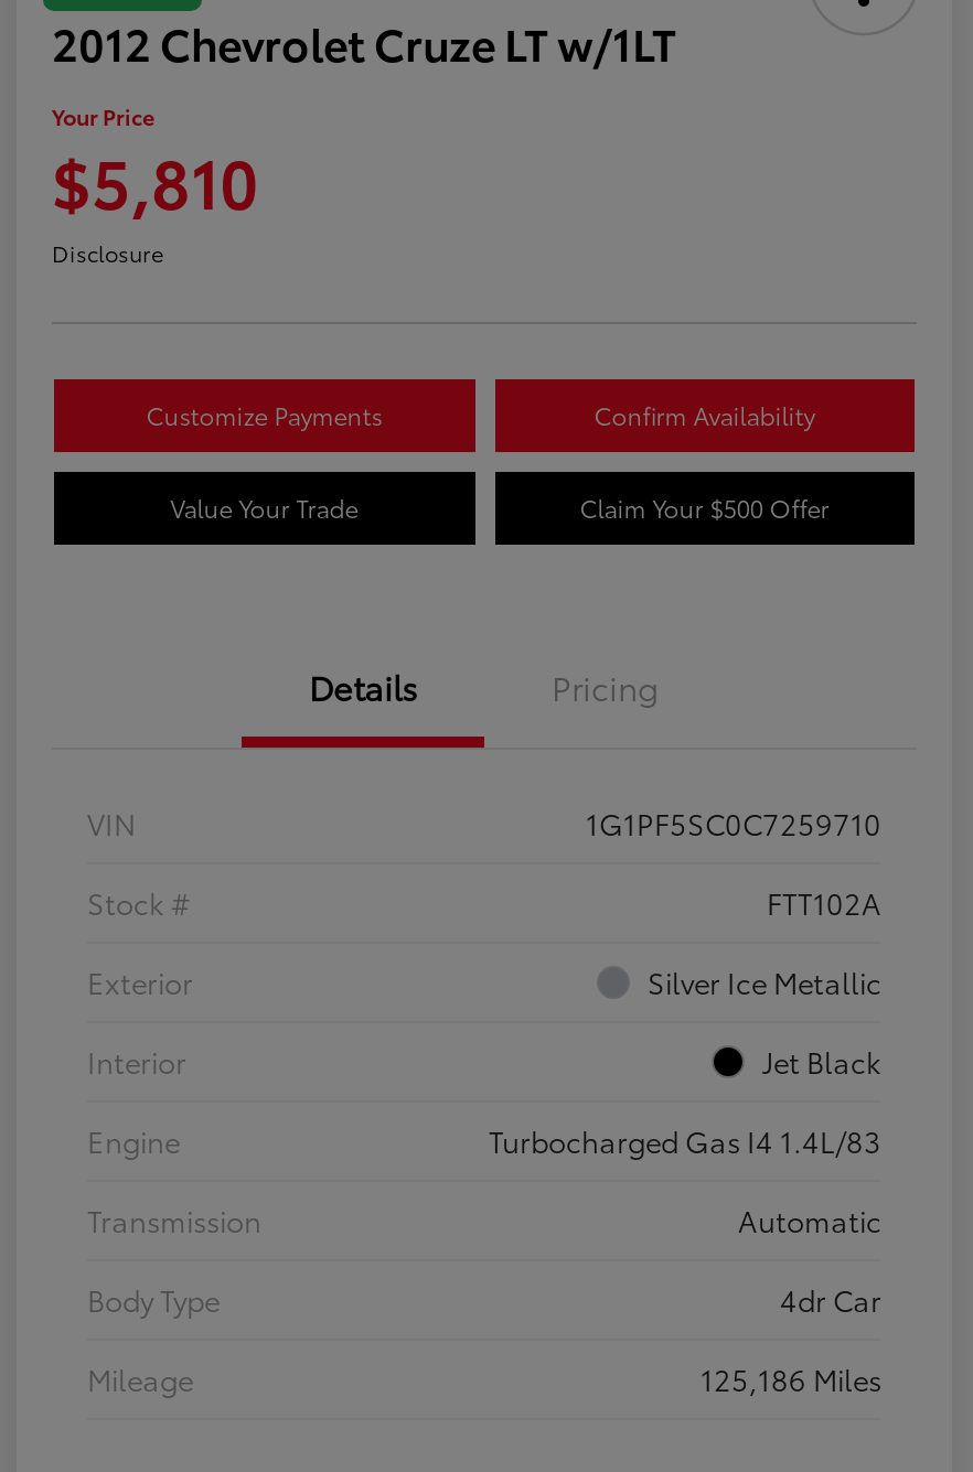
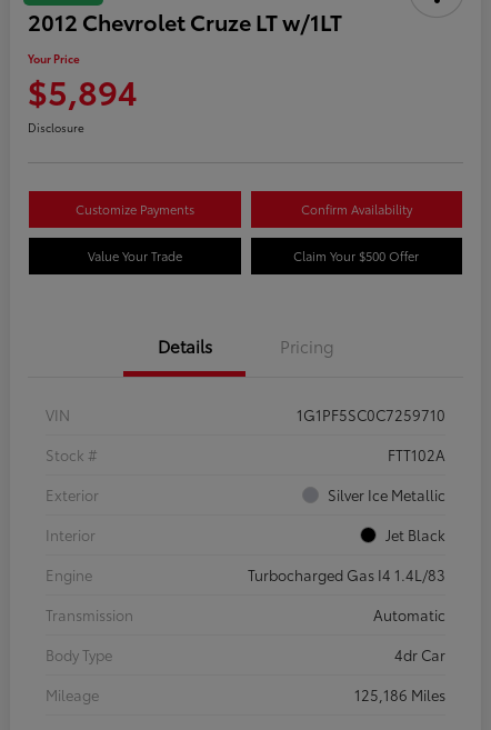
- $5,810
+ $5,894
